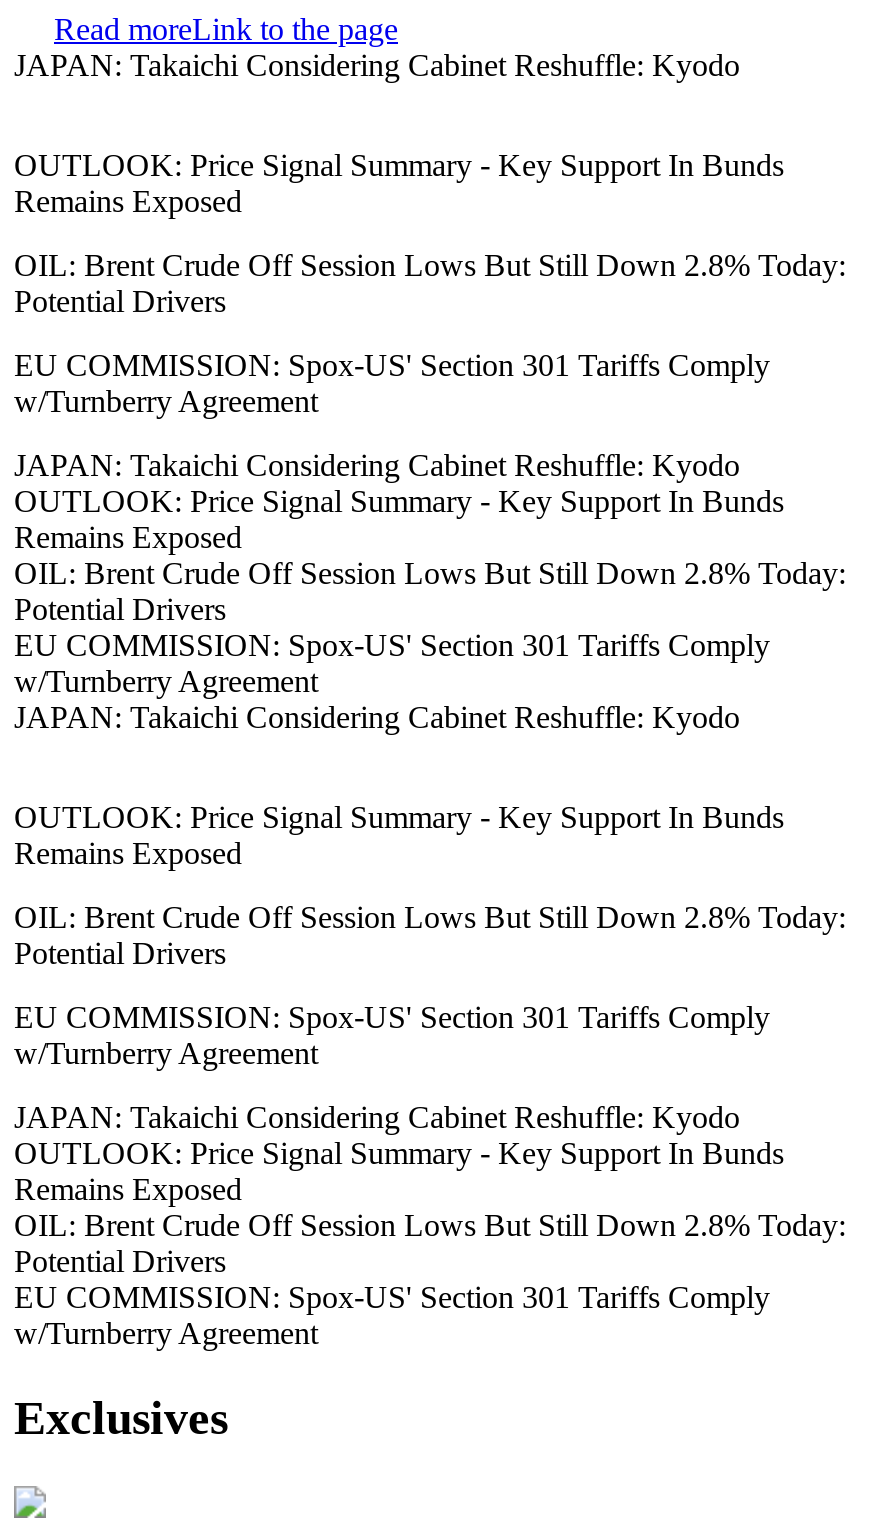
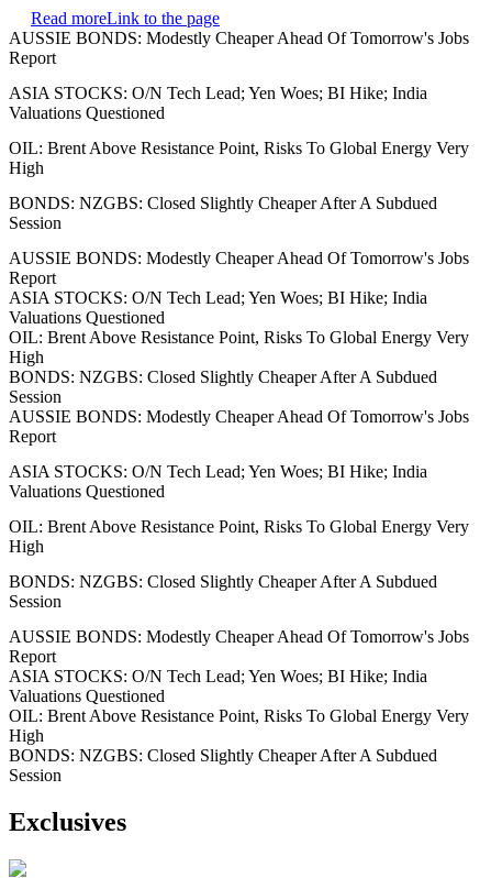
- JAPAN: Takaichi Considering Cabinet Reshuffle: Kyodo
+ AUSSIE BONDS: Modestly Cheaper Ahead Of Tomorrow's Jobs
+ Report

- OUTLOOK: Price Signal Summary - Key Support In Bunds
- Remains Exposed
+ ASIA STOCKS: O/N Tech Lead; Yen Woes; BI Hike; India
+ Valuations Questioned

- OIL: Brent Crude Off Session Lows But Still Down 2.8% Today:
- Potential Drivers
+ OIL: Brent Above Resistance Point, Risks To Global Energy Very
+ High

- EU COMMISSION: Spox-US' Section 301 Tariffs Comply
- w/Turnberry Agreement
+ BONDS: NZGBS: Closed Slightly Cheaper After A Subdued
+ Session

- JAPAN: Takaichi Considering Cabinet Reshuffle: Kyodo
- OUTLOOK: Price Signal Summary - Key Support In Bunds
- Remains Exposed
- OIL: Brent Crude Off Session Lows But Still Down 2.8% Today:
- Potential Drivers
- EU COMMISSION: Spox-US' Section 301 Tariffs Comply
- w/Turnberry Agreement
- JAPAN: Takaichi Considering Cabinet Reshuffle: Kyodo
+ AUSSIE BONDS: Modestly Cheaper Ahead Of Tomorrow's Jobs
+ Report
+ ASIA STOCKS: O/N Tech Lead; Yen Woes; BI Hike; India
+ Valuations Questioned
+ OIL: Brent Above Resistance Point, Risks To Global Energy Very
+ High
+ BONDS: NZGBS: Closed Slightly Cheaper After A Subdued
+ Session
+ AUSSIE BONDS: Modestly Cheaper Ahead Of Tomorrow's Jobs
+ Report

- OUTLOOK: Price Signal Summary - Key Support In Bunds
- Remains Exposed
+ ASIA STOCKS: O/N Tech Lead; Yen Woes; BI Hike; India
+ Valuations Questioned

- OIL: Brent Crude Off Session Lows But Still Down 2.8% Today:
- Potential Drivers
+ OIL: Brent Above Resistance Point, Risks To Global Energy Very
+ High

- EU COMMISSION: Spox-US' Section 301 Tariffs Comply
- w/Turnberry Agreement
+ BONDS: NZGBS: Closed Slightly Cheaper After A Subdued
+ Session

- JAPAN: Takaichi Considering Cabinet Reshuffle: Kyodo
- OUTLOOK: Price Signal Summary - Key Support In Bunds
- Remains Exposed
- OIL: Brent Crude Off Session Lows But Still Down 2.8% Today:
- Potential Drivers
- EU COMMISSION: Spox-US' Section 301 Tariffs Comply
- w/Turnberry Agreement
+ AUSSIE BONDS: Modestly Cheaper Ahead Of Tomorrow's Jobs
+ Report
+ ASIA STOCKS: O/N Tech Lead; Yen Woes; BI Hike; India
+ Valuations Questioned
+ OIL: Brent Above Resistance Point, Risks To Global Energy Very
+ High
+ BONDS: NZGBS: Closed Slightly Cheaper After A Subdued
+ Session
